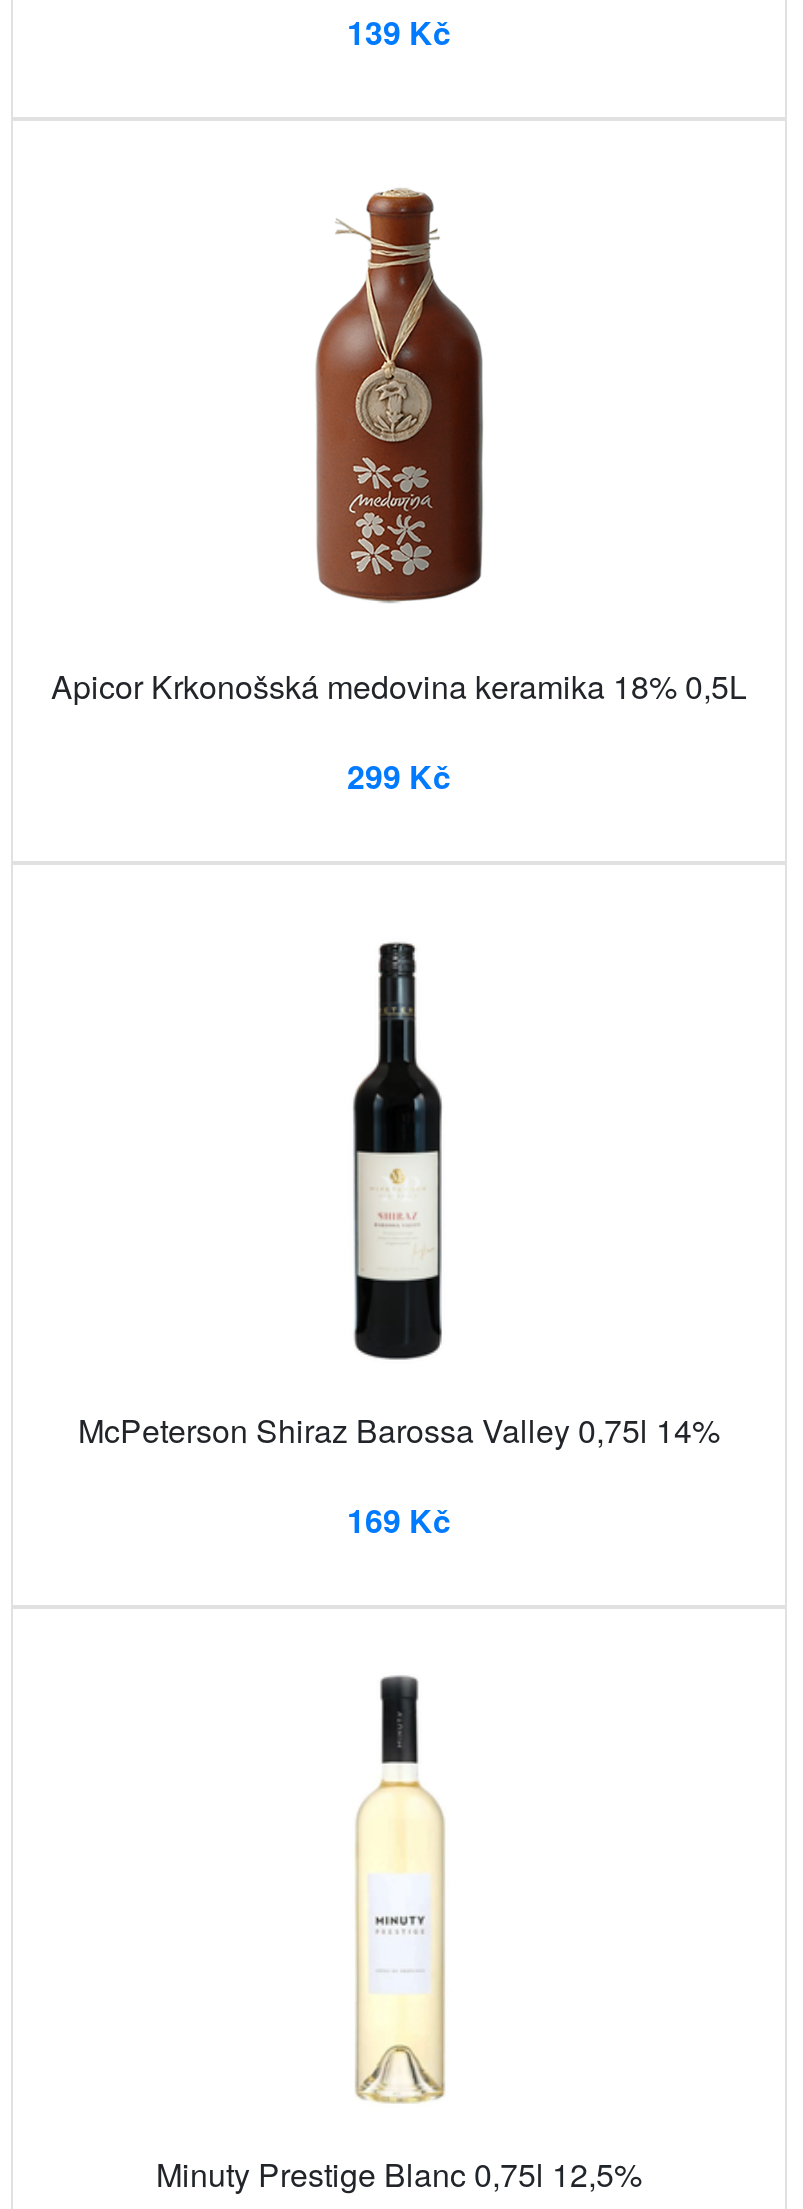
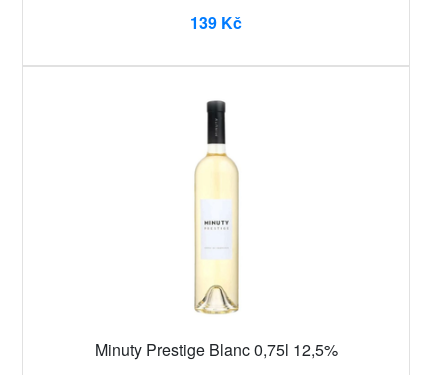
- [image]
- Apicor Krkonošská medovina keramika 18% 0,5L
- 299 Kč

- [image]
- McPeterson Shiraz Barossa Valley 0,75l 14%
- 169 Kč
